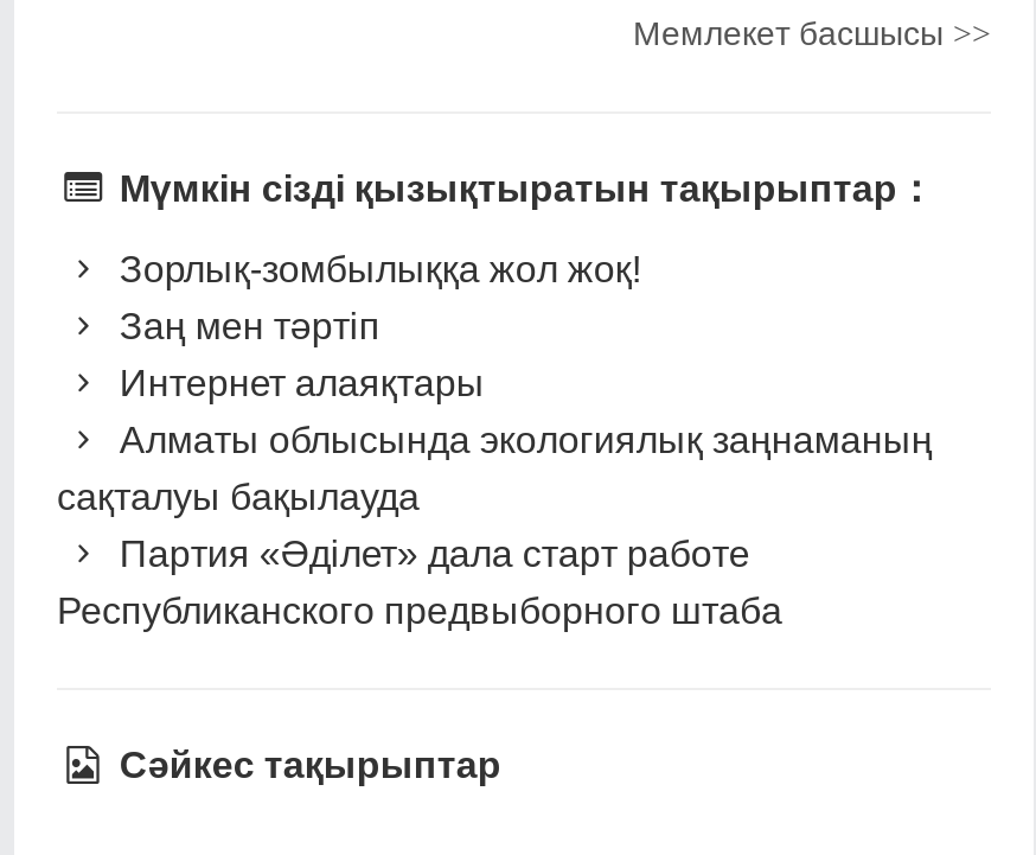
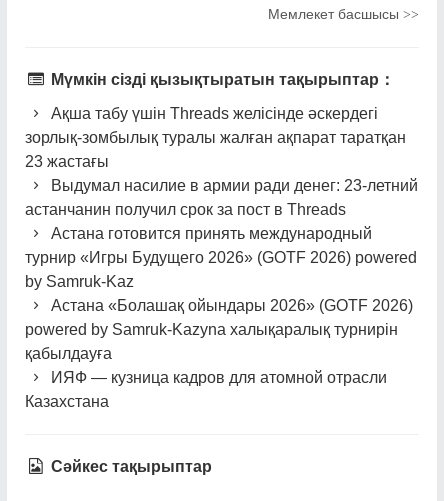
- Зорлық-зомбылыққа жол жоқ!
- Заң мен тәртіп
- Интернет алаяқтары
- Алматы облысында экологиялық заңнаманың
- сақталуы бақылауда
- Партия «Әділет» дала старт работе
- Республиканского предвыборного штаба
+ Ақша табу үшін Threads желісінде әскердегі
+ зорлық-зомбылық туралы жалған ақпарат таратқан
+ 23 жастағы
+ Выдумал насилие в армии ради денег: 23-летний
+ астанчанин получил срок за пост в Threads
+ Астана готовится принять международный
+ турнир «Игры Будущего 2026» (GOTF 2026) powered
+ by Samruk-Kaz
+ Астана «Болашақ ойындары 2026» (GOTF 2026)
+ powered by Samruk-Kazyna халықаралық турнирін
+ қабылдауға
+ ИЯФ — кузница кадров для атомной отрасли
+ Казахстана
